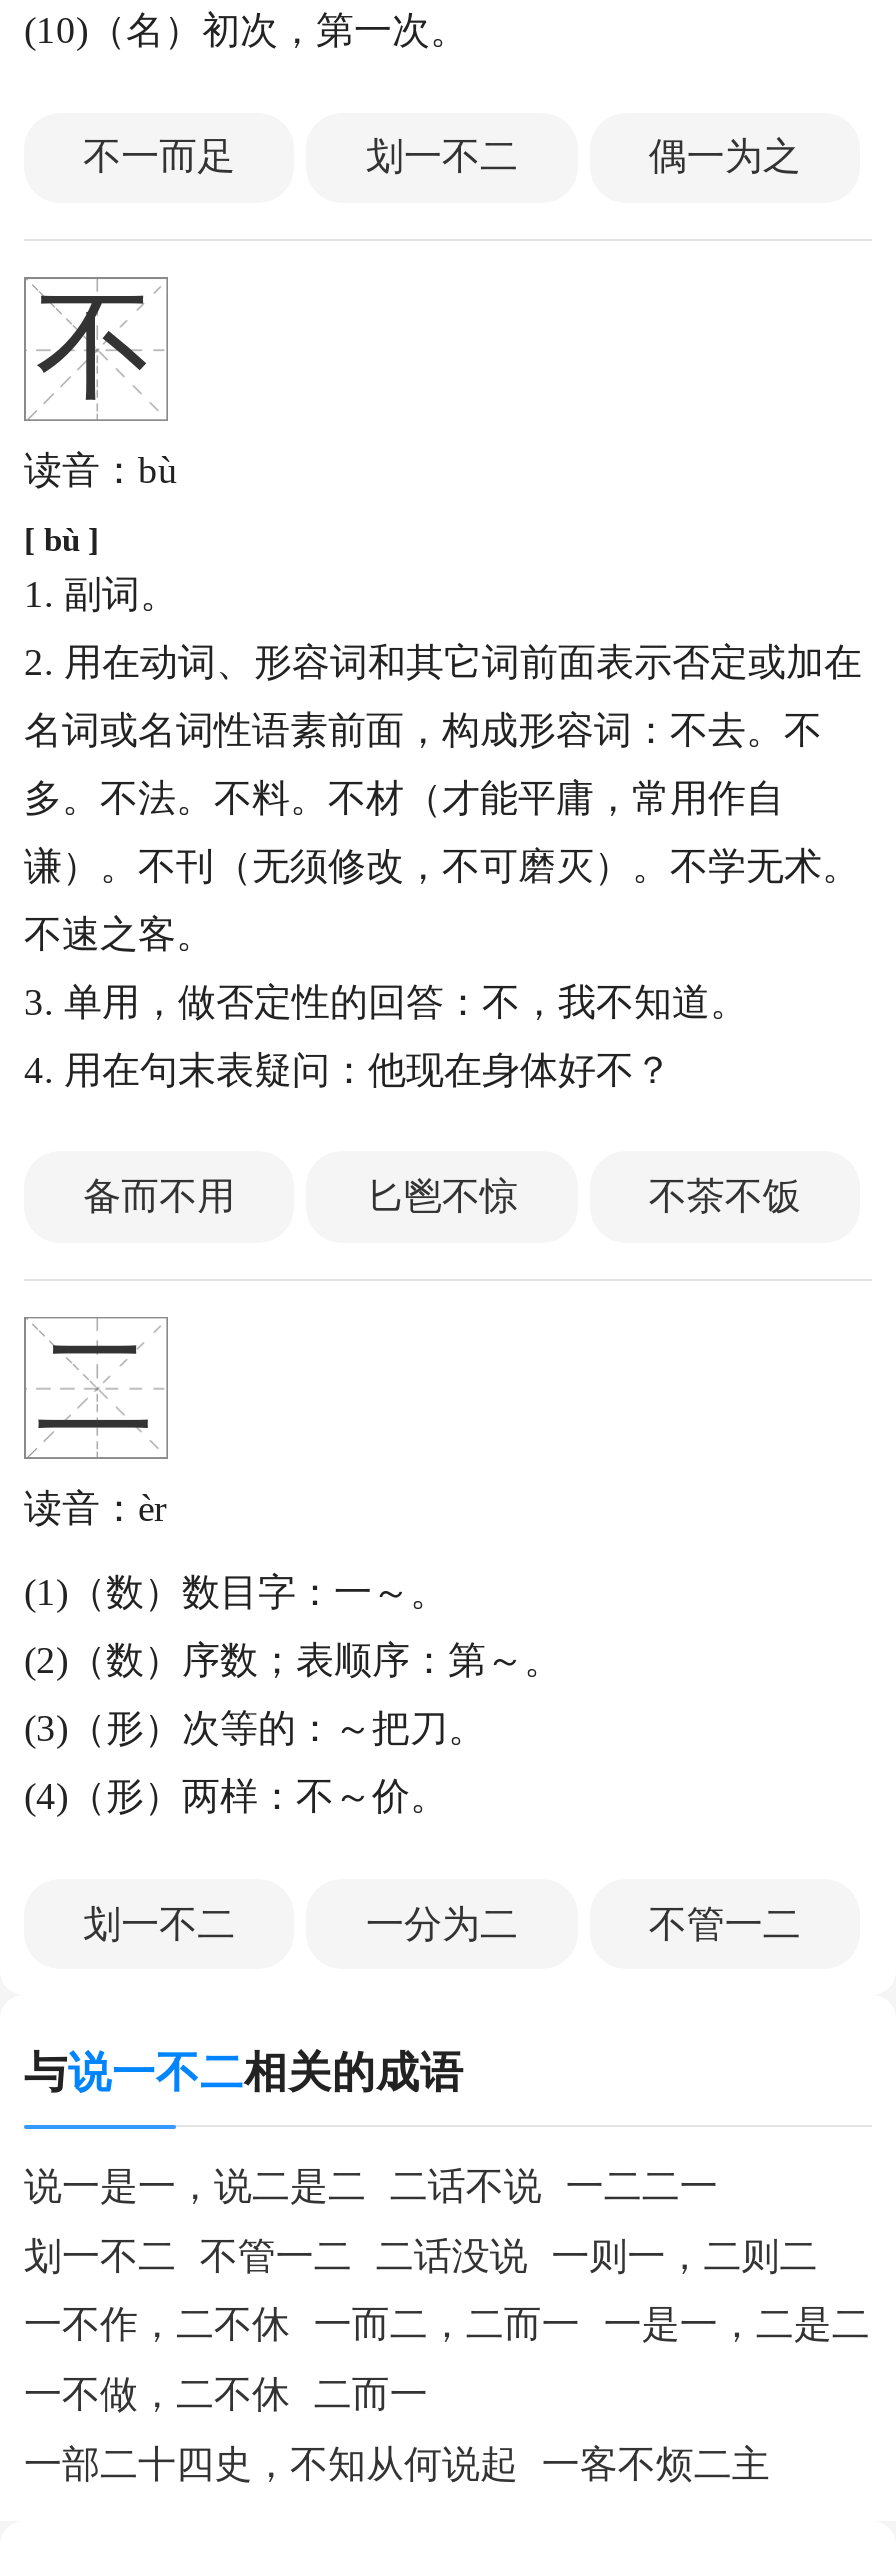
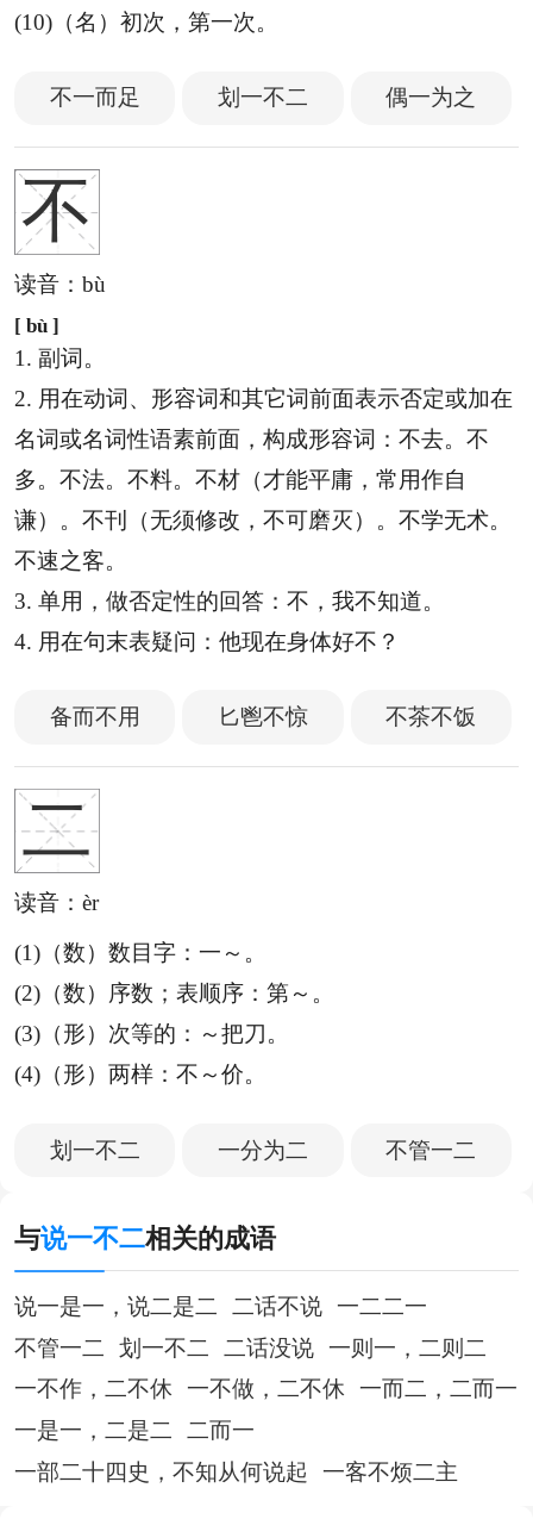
- 划一不二 不管一二 二话没说 一则一，二则二
+ 不管一二 划一不二 二话没说 一则一，二则二

- 一不作，二不休 一而二，二而一 一是一，二是二
+ 一不作，二不休 一不做，二不休 一而二，二而一

- 一不做，二不休 二而一
+ 一是一，二是二 二而一
